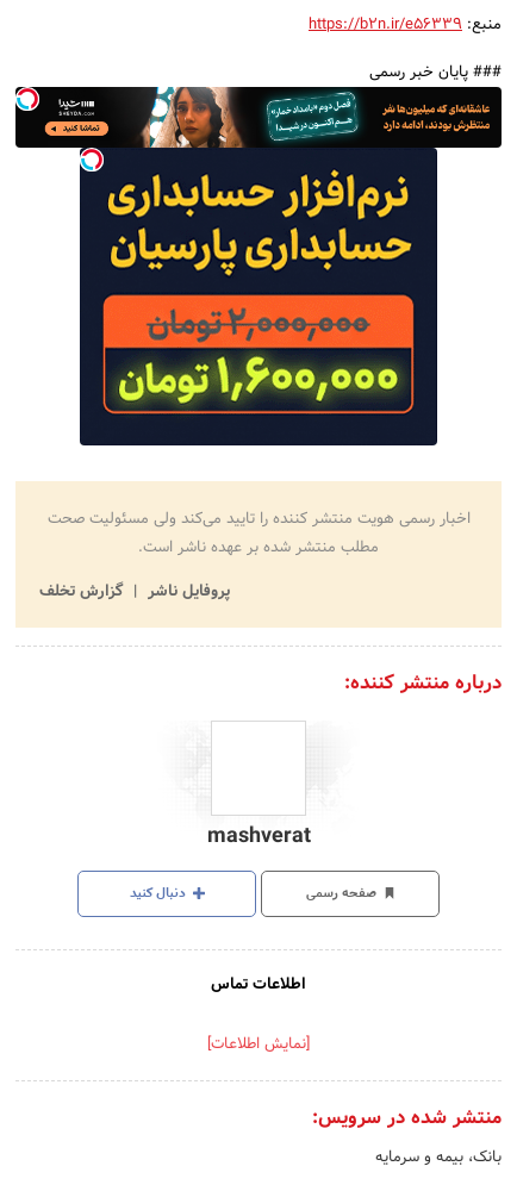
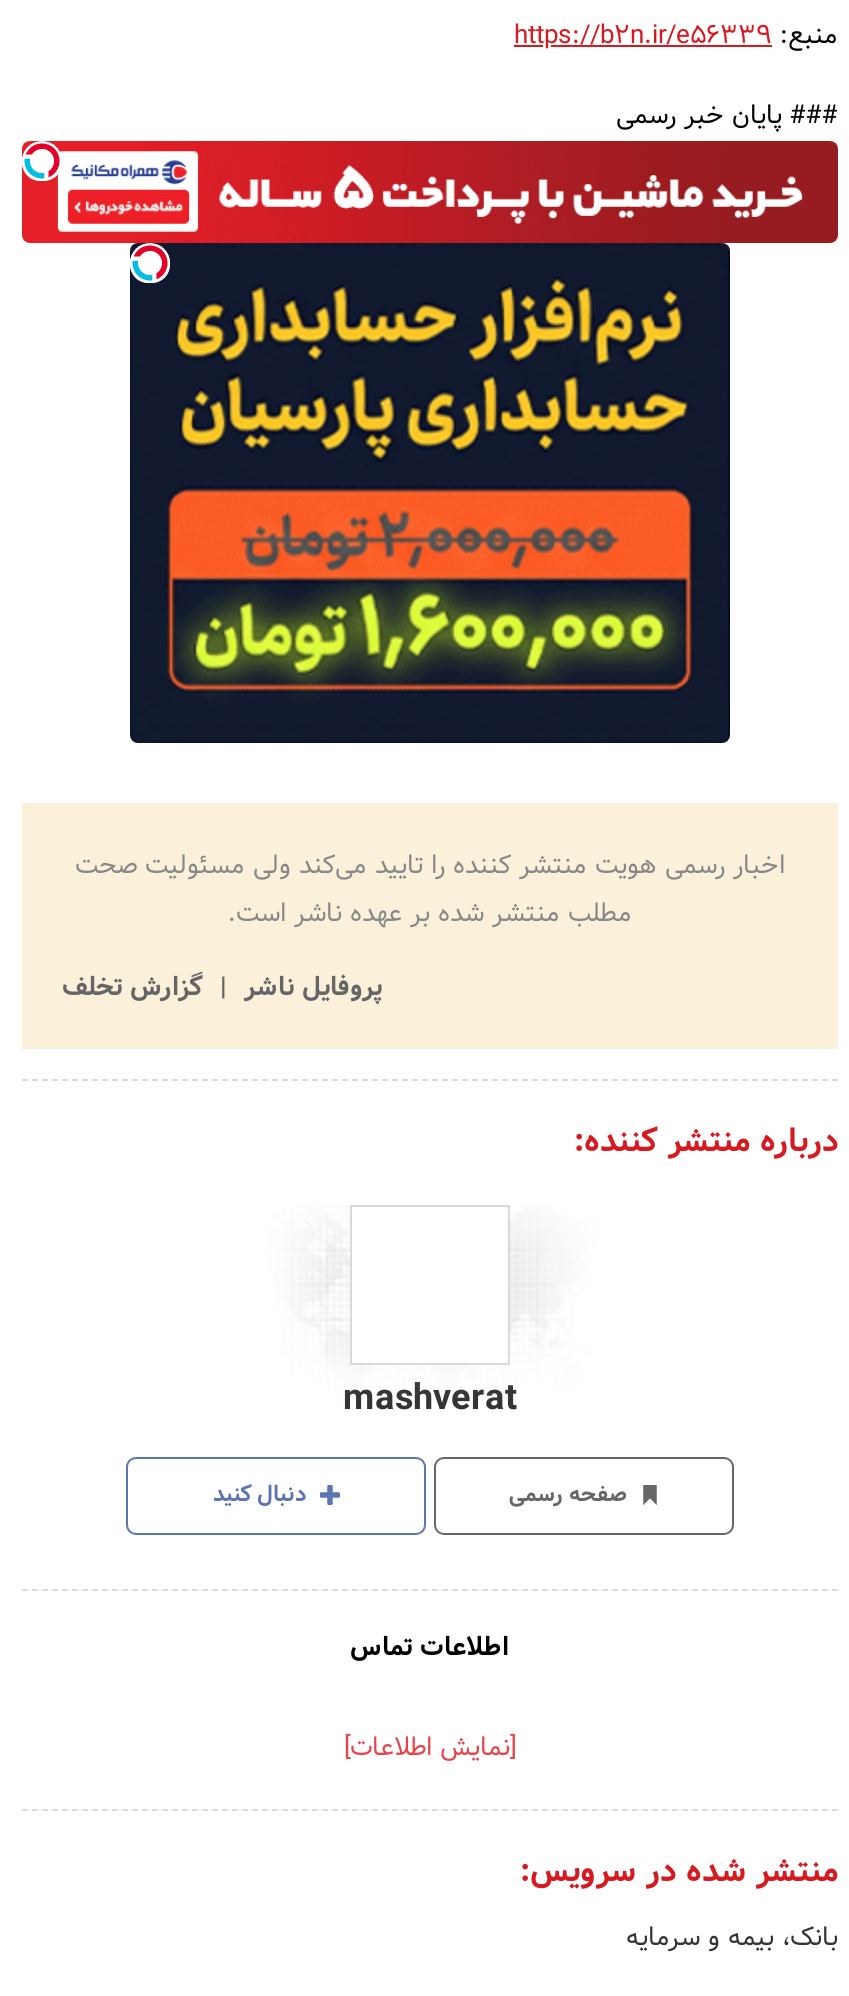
- [image]
+ [image]
